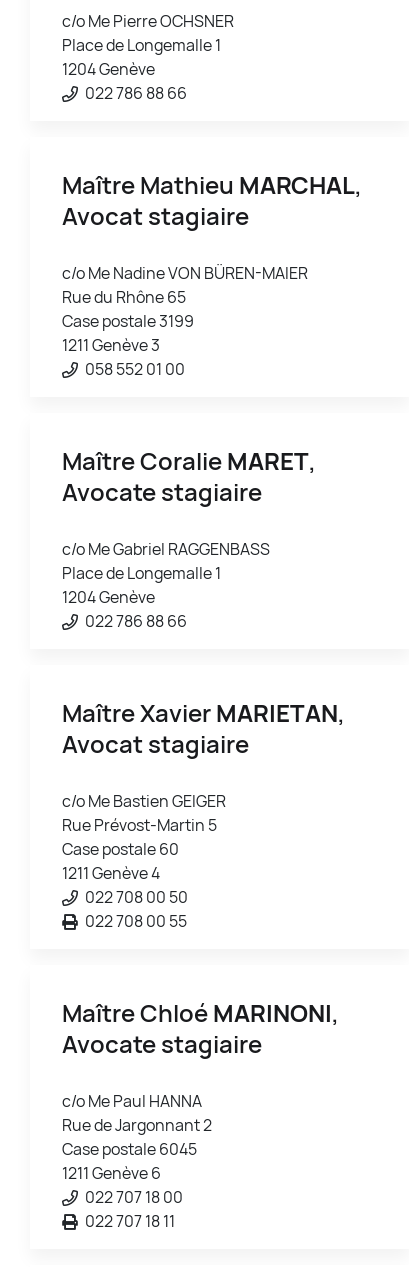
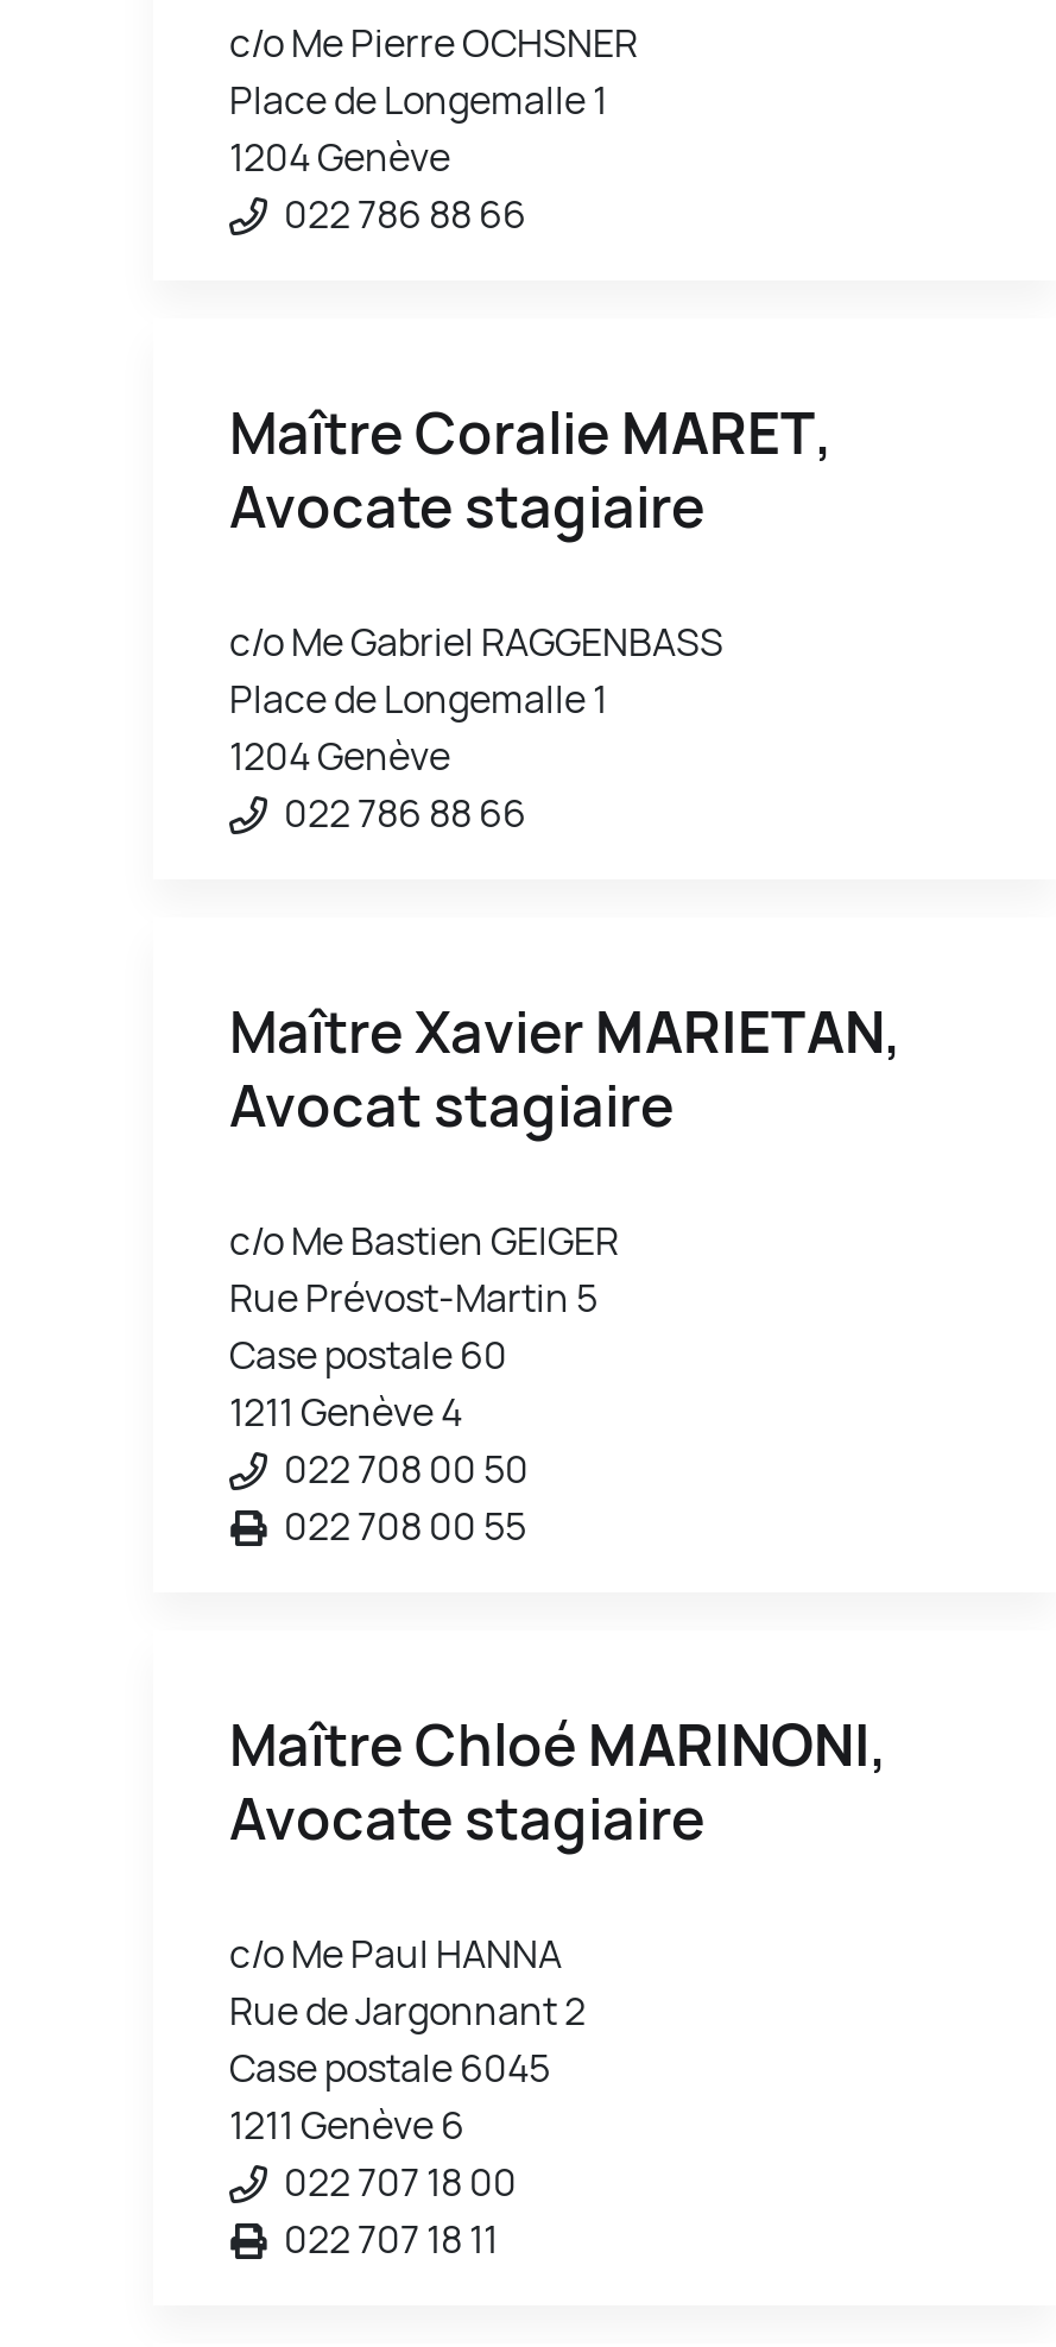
- Maître Mathieu MARCHAL,
- Avocat stagiaire
- c/o Me Nadine VON BÜREN-MAIER
- Rue du Rhône 65
- Case postale 3199
- 1211 Genève 3
- 058 552 01 00
